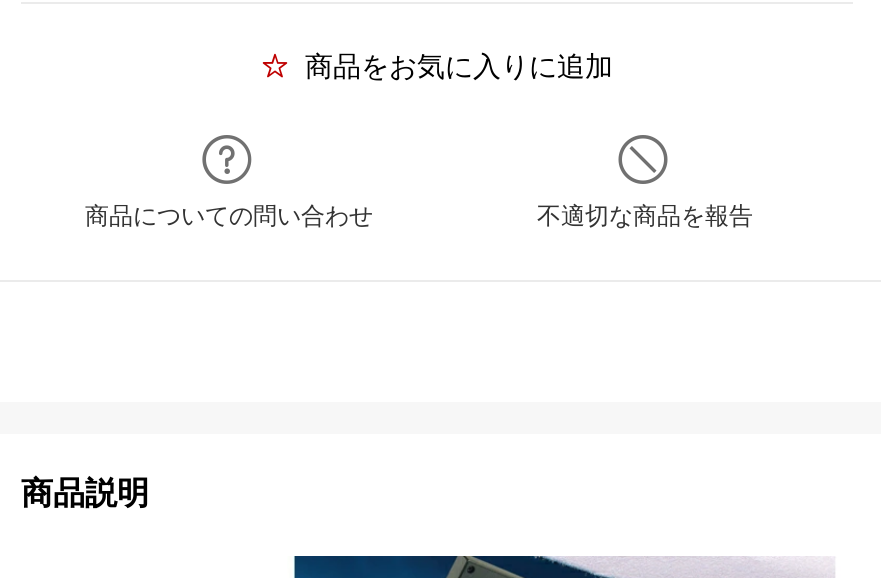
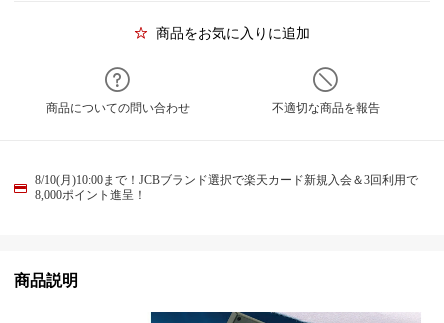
+ 8/10(月)10:00まで！JCBブランド選択で楽天カード新規入会＆3回利用で
+ 8,000ポイント進呈！
